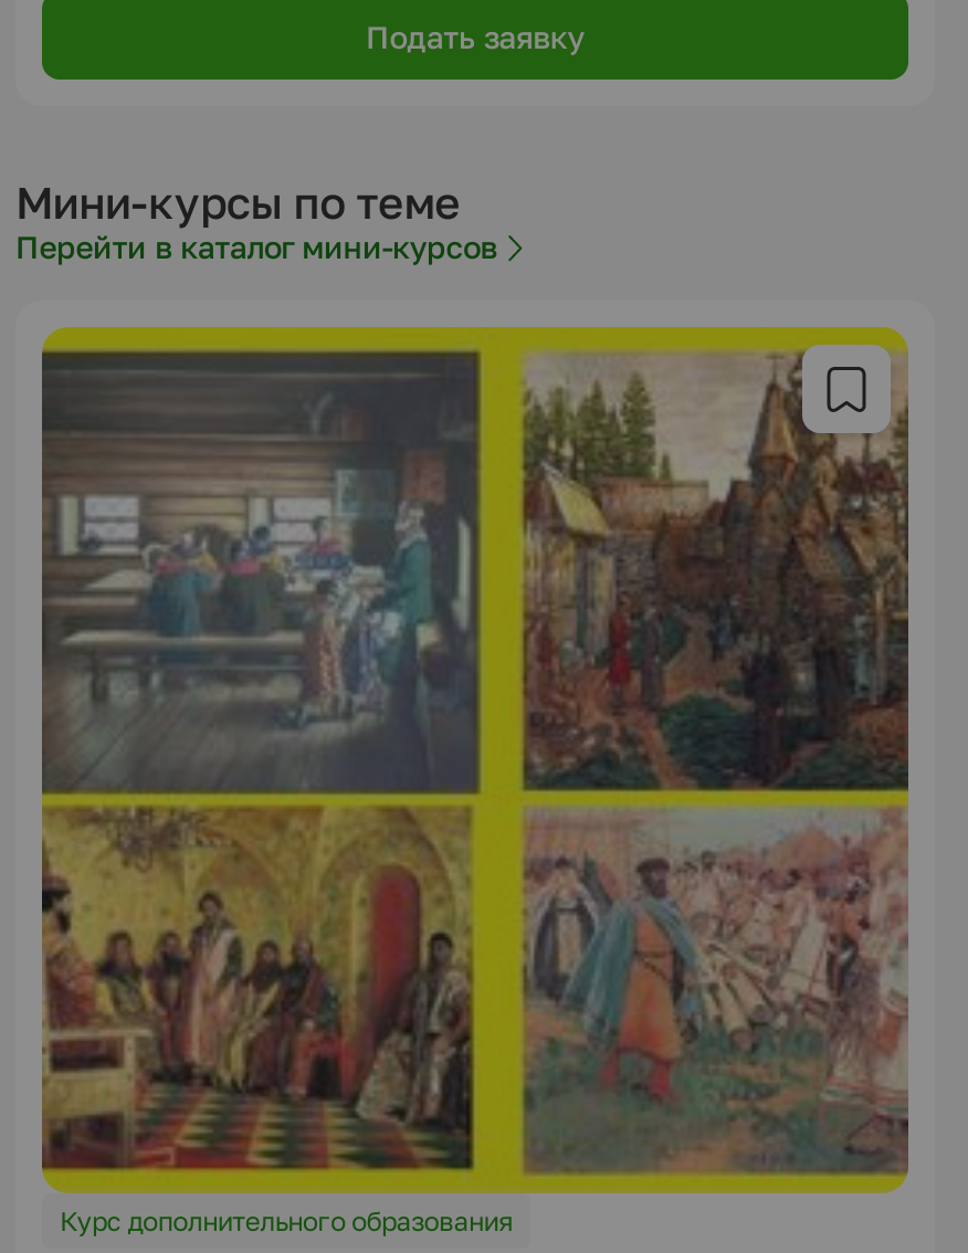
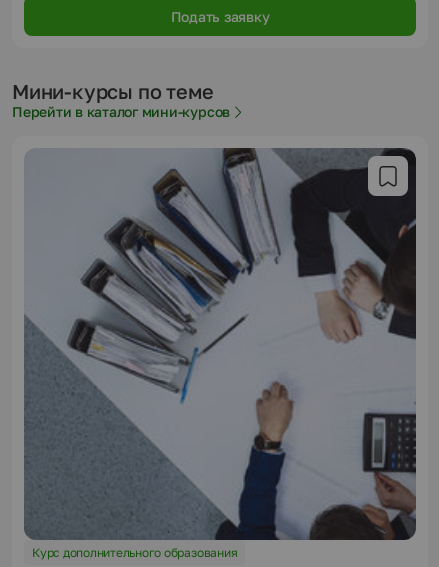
- [image]
+ [image]
